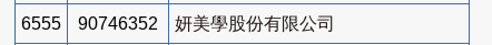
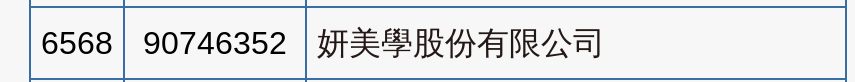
- 6555 90746352 妍美學股份有限公司
+ 6568 90746352 妍美學股份有限公司
